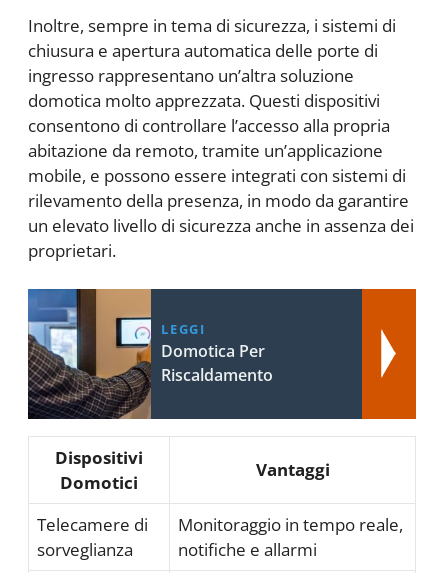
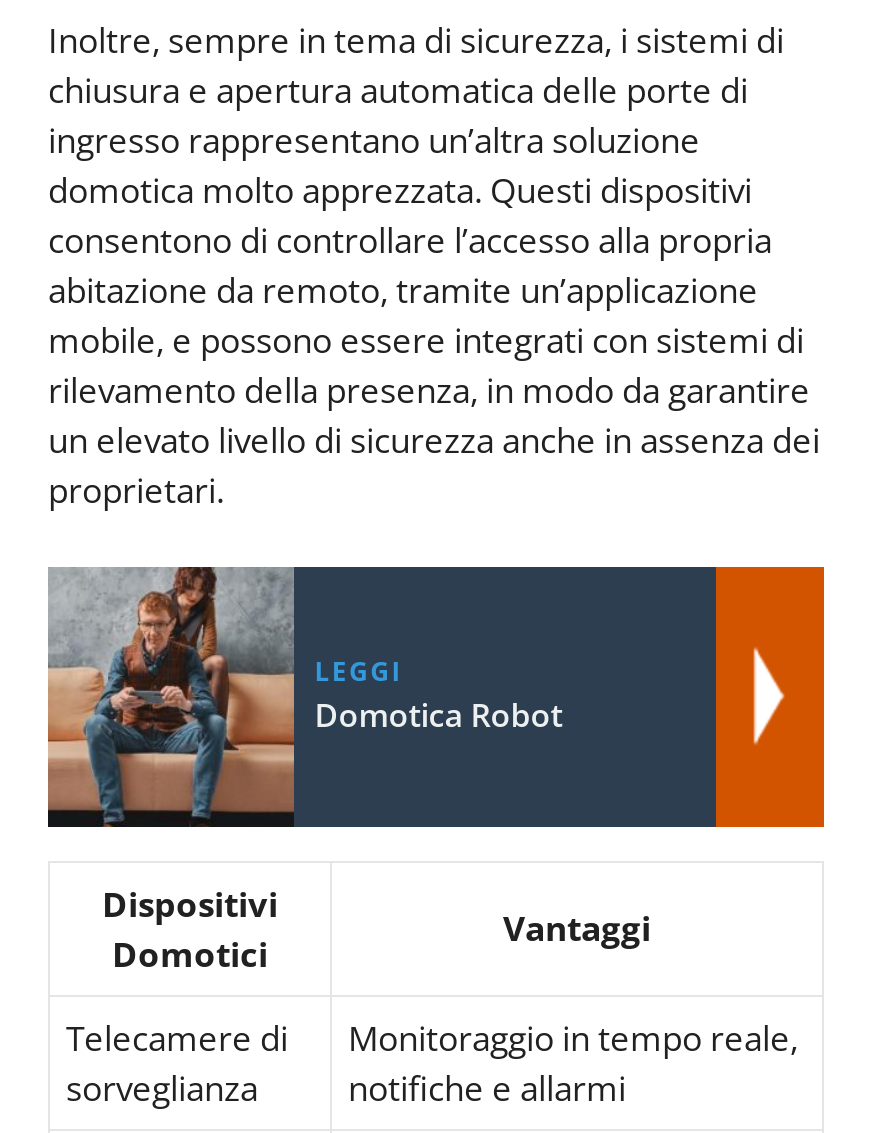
- [image]
- Domotica Per
- Riscaldamento
+ [image]
+ Domotica Robot
